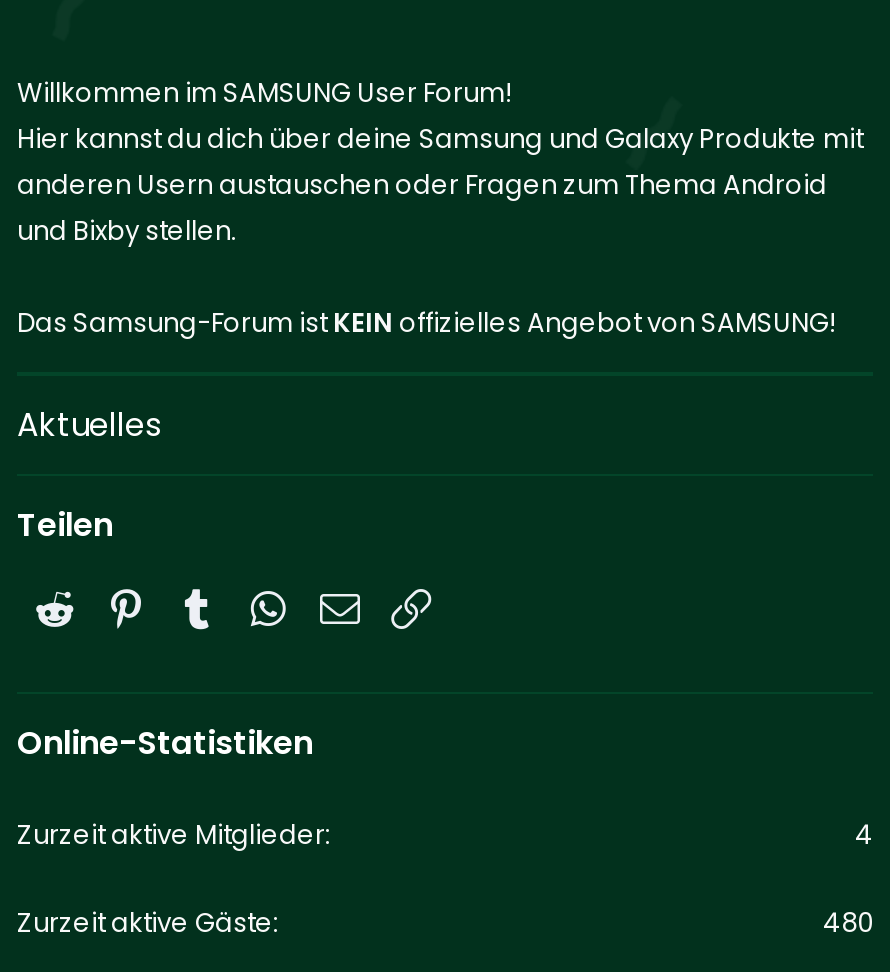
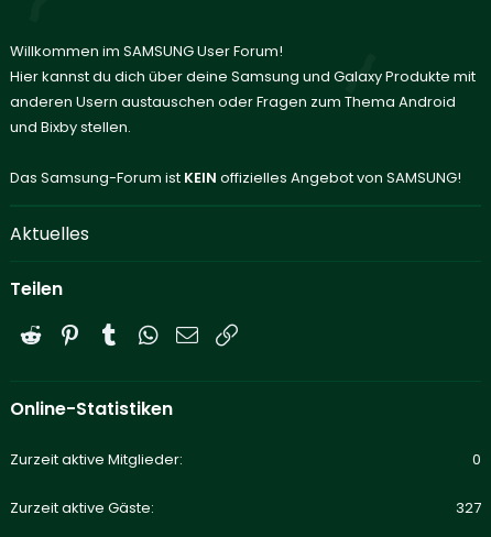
- 4
+ 0

- 480
+ 327
